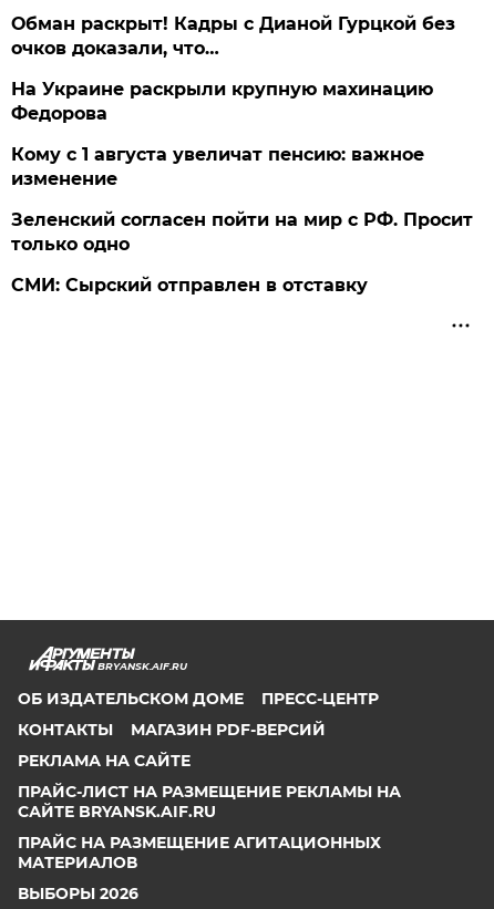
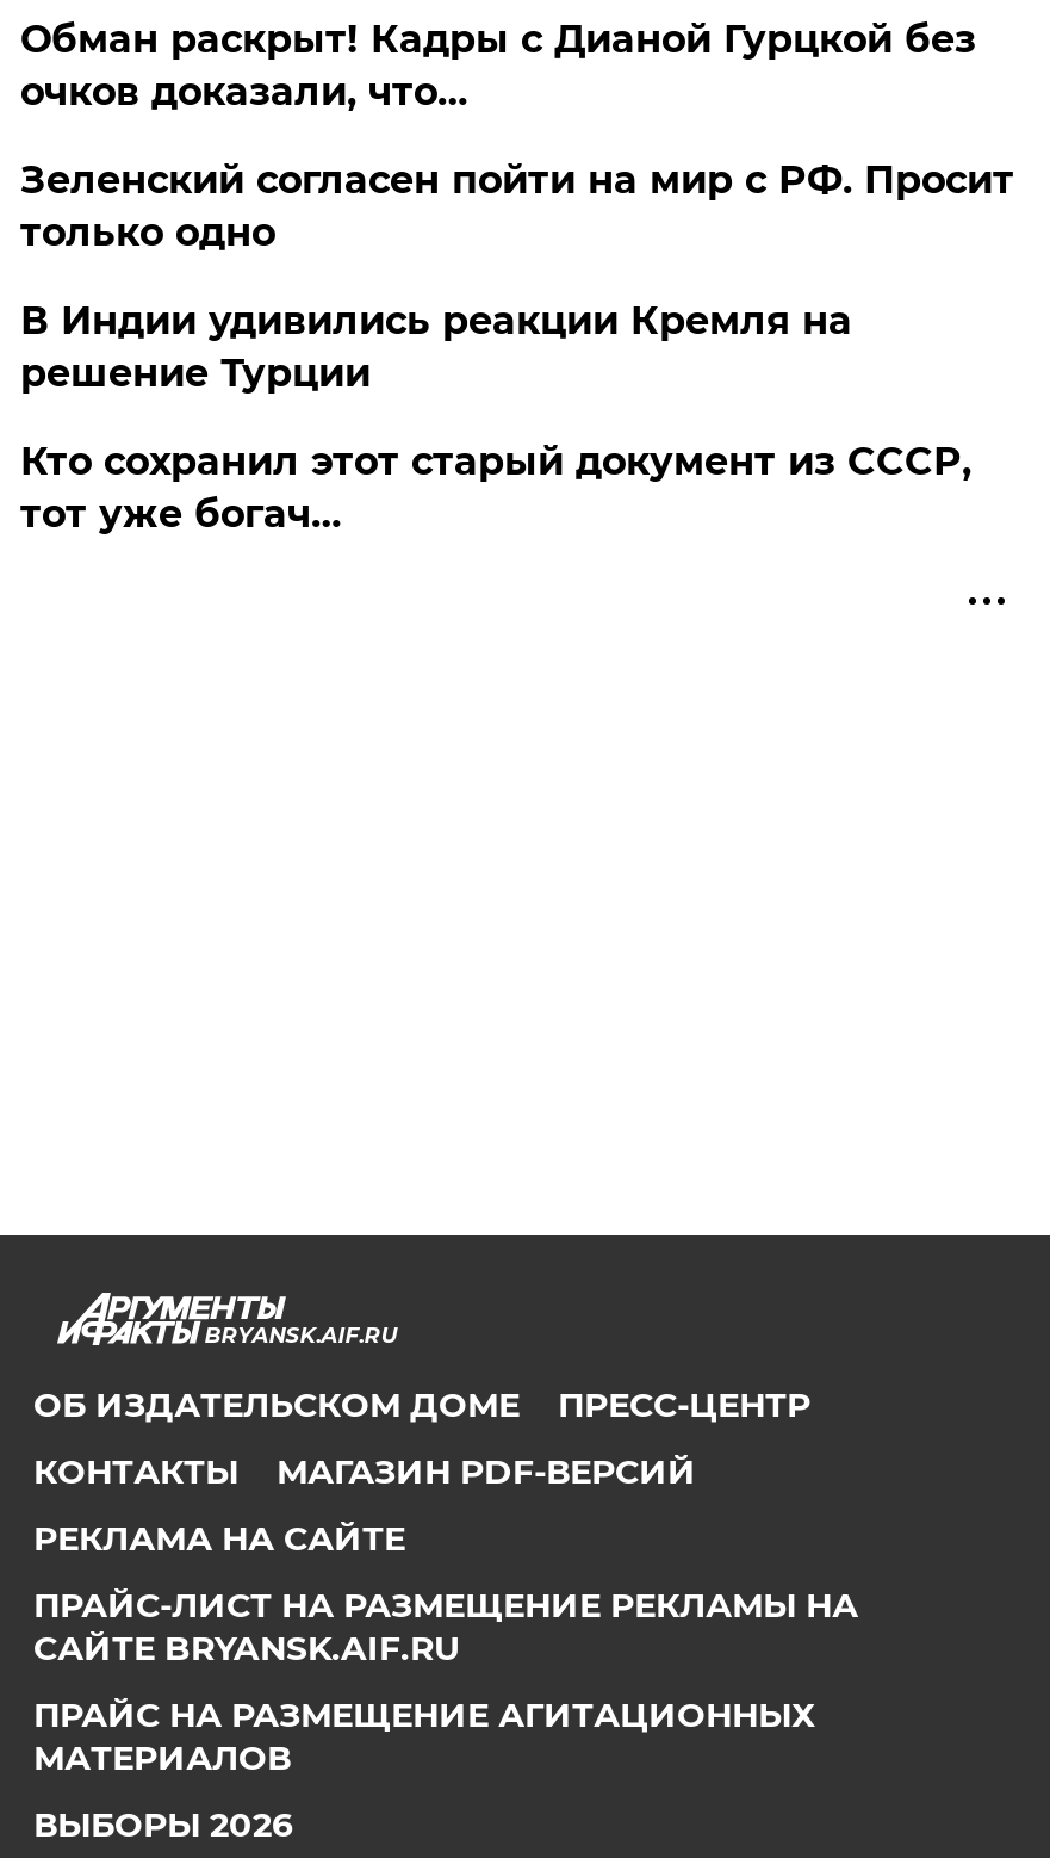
- На Украине раскрыли крупную махинацию
- Федорова
- Кому с 1 августа увеличат пенсию: важное
- изменение

moved up: Зеленский согласен пойти на мир с РФ. Просит | только одно

- СМИ: Сырский отправлен в отставку
+ В Индии удивились реакции Кремля на
+ решение Турции
+ Кто сохранил этот старый документ из СССР,
+ тот уже богач…
